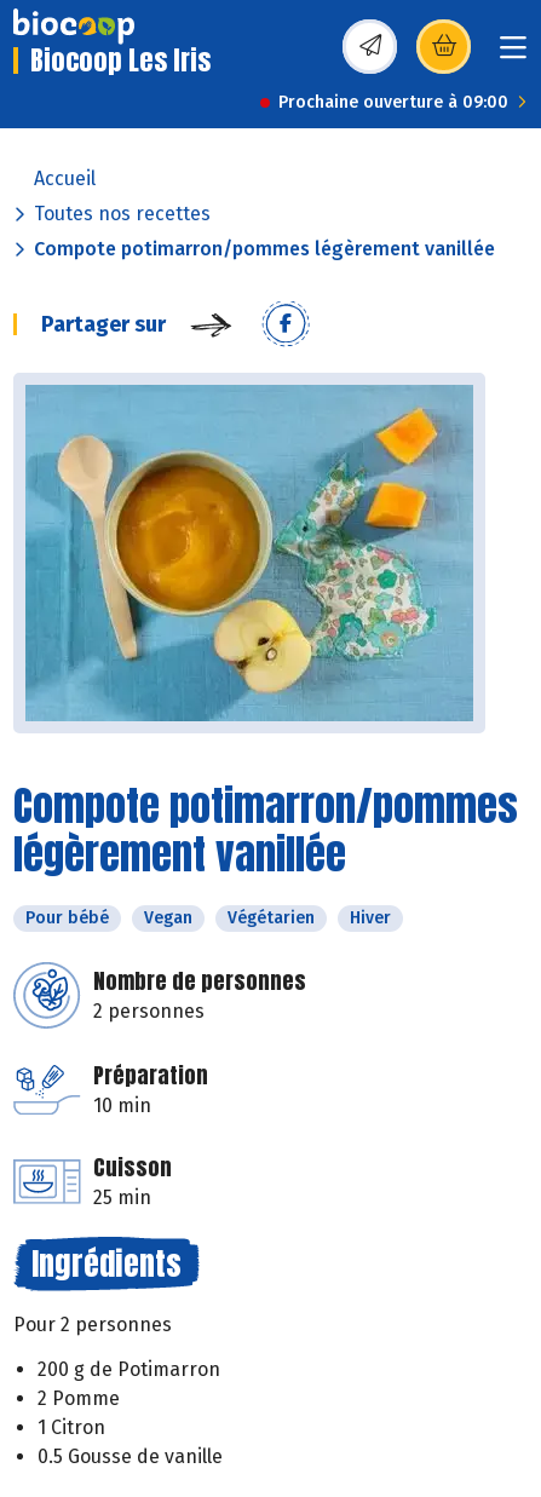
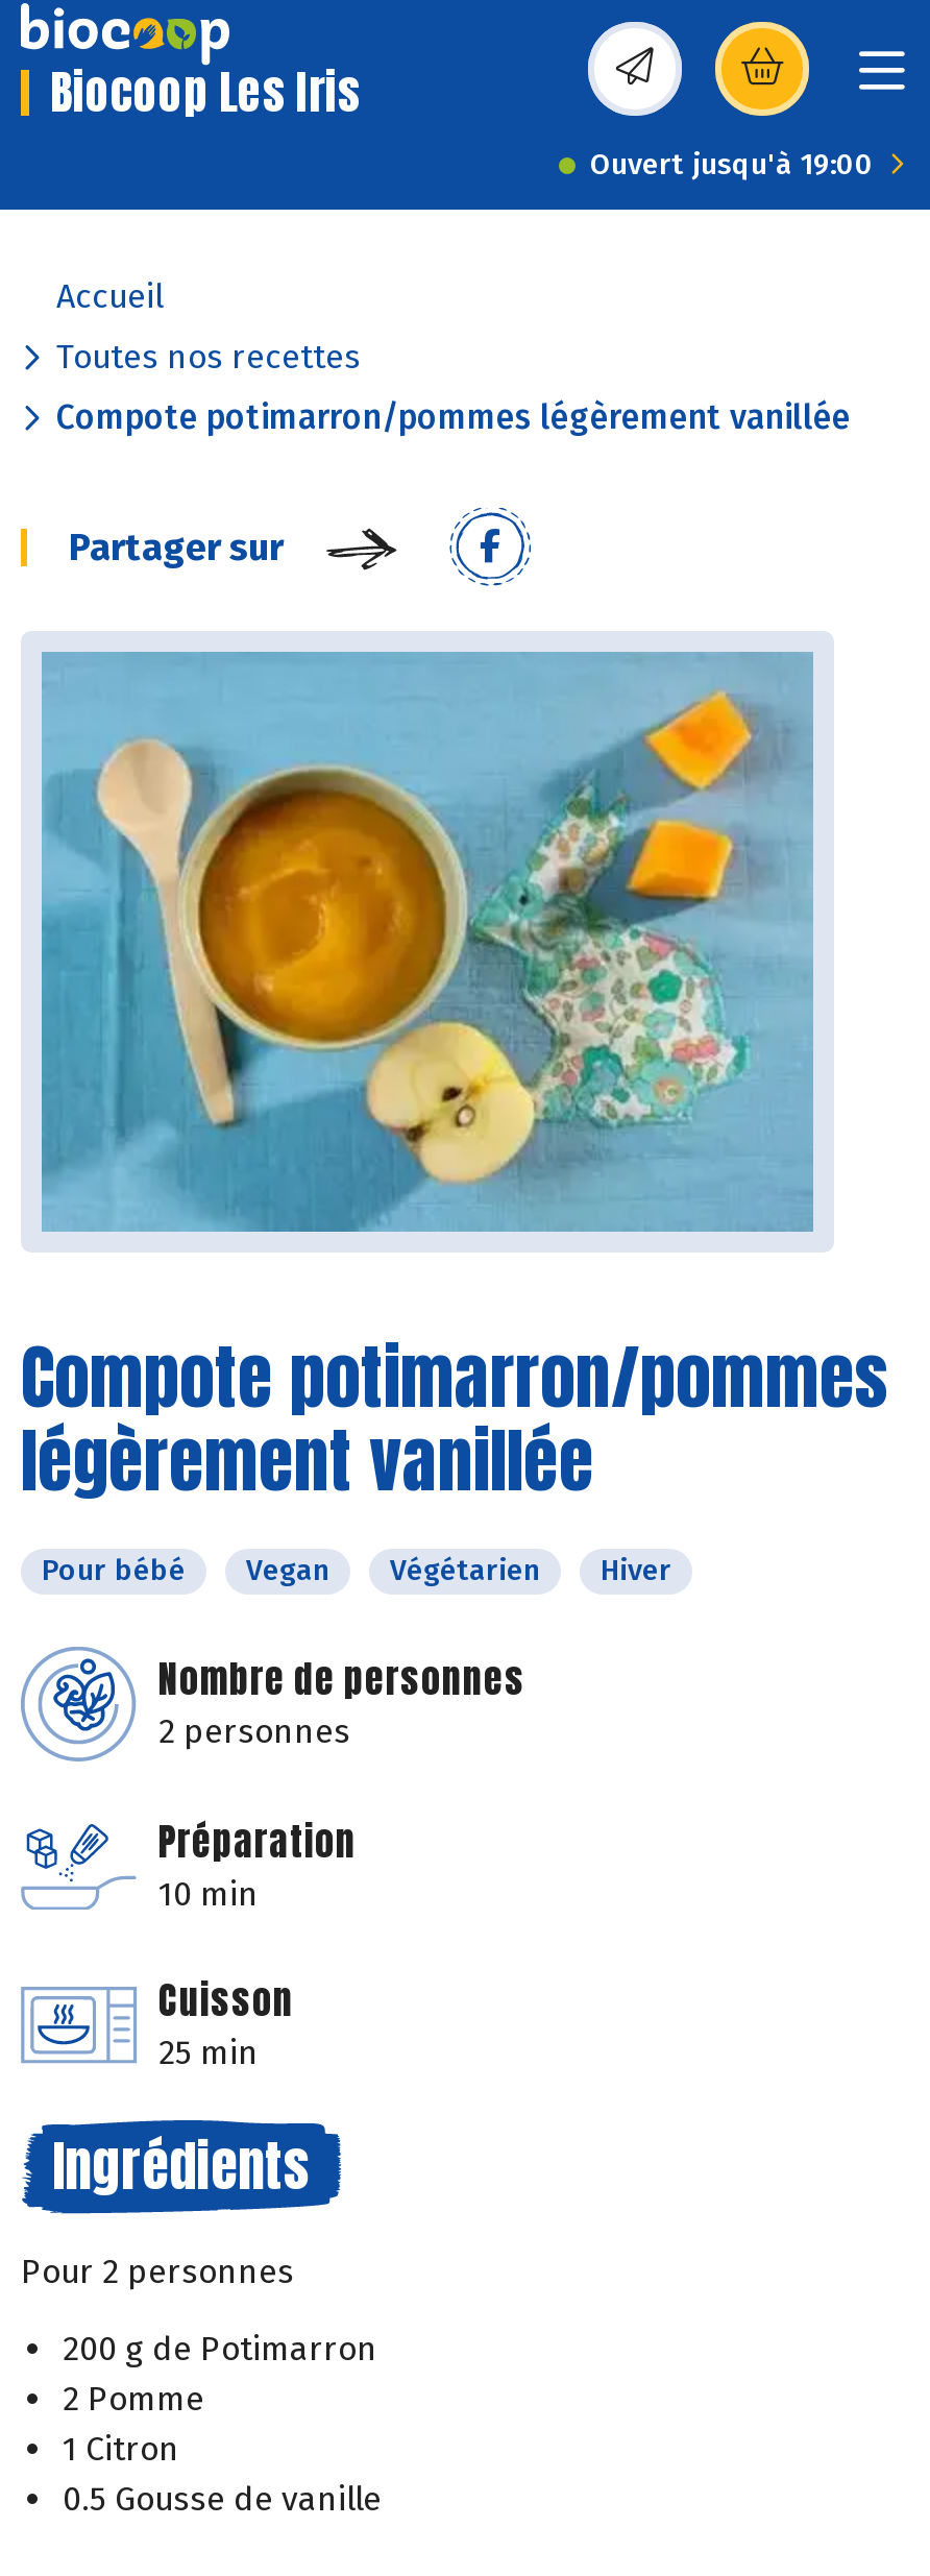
- Prochaine ouverture à 09:00
+ Ouvert jusqu'à 19:00
